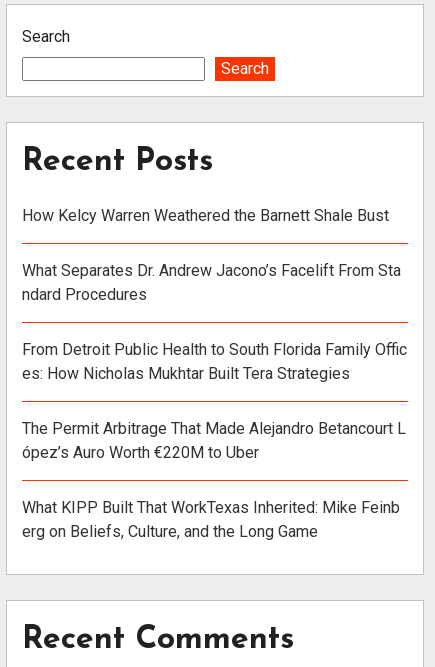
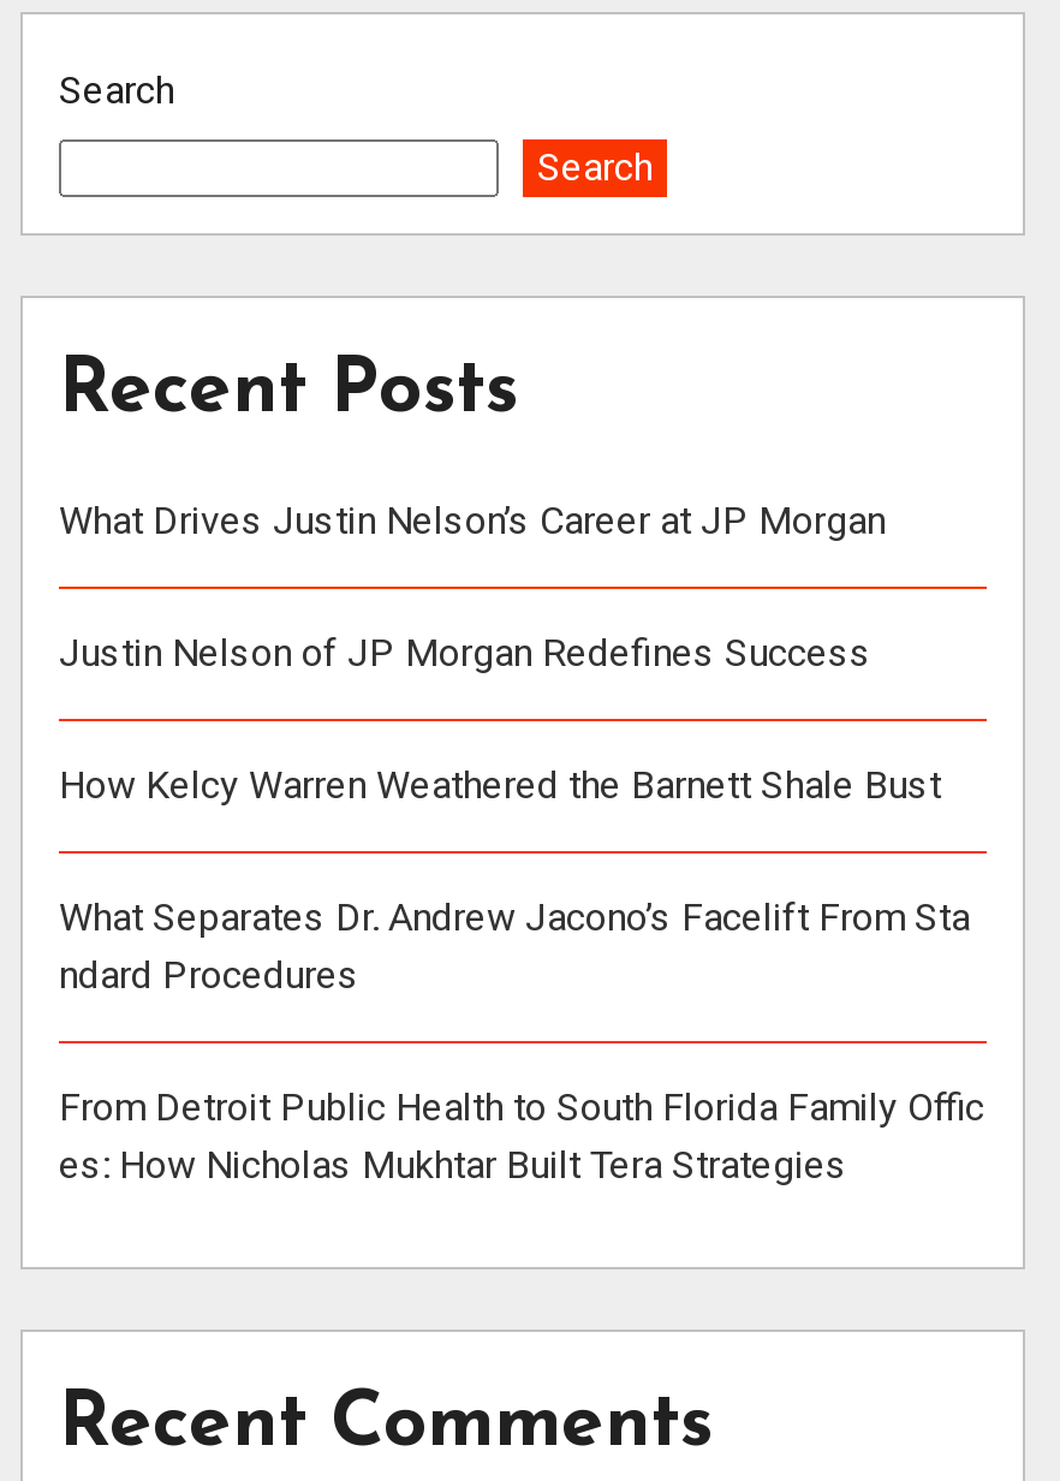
+ What Drives Justin Nelson’s Career at JP Morgan
+ Justin Nelson of JP Morgan Redefines Success

moved down: How Kelcy Warren Weathered the Barnett Shale Bust | What Separates Dr. Andrew Jacono’s Facelift From Sta | ndard Procedures | From Detroit Public Health to South Florida Family Offic | es: How Nicholas Mukhtar Built Tera Strategies

- The Permit Arbitrage That Made Alejandro Betancourt L
- ópez’s Auro Worth €220M to Uber
- What KIPP Built That WorkTexas Inherited: Mike Feinb
- erg on Beliefs, Culture, and the Long Game
